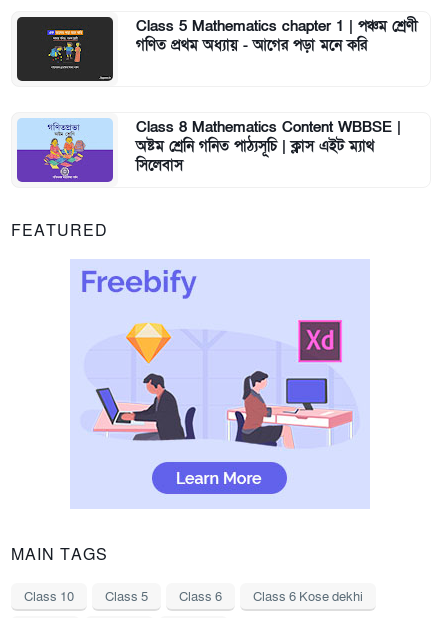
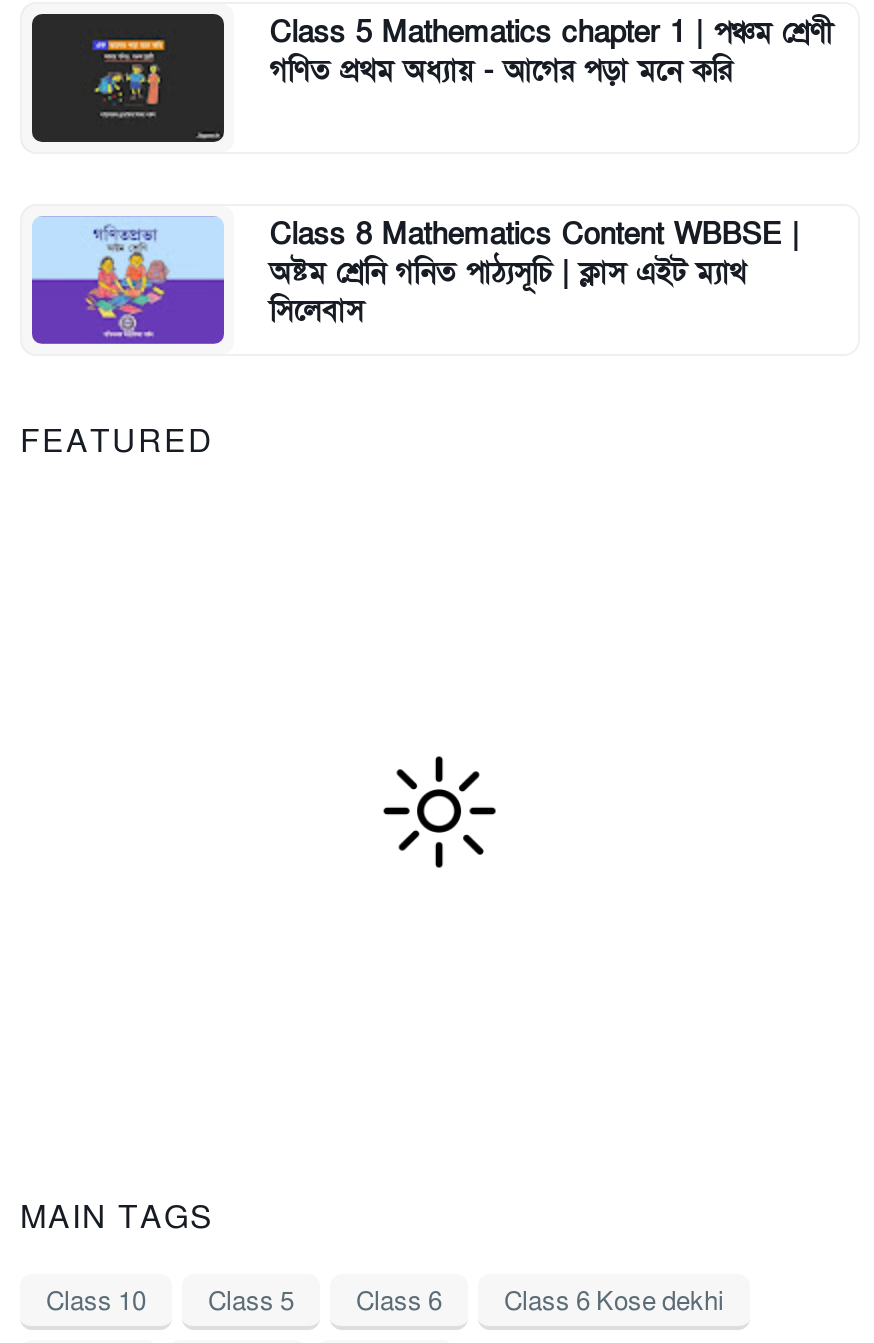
- [image]
